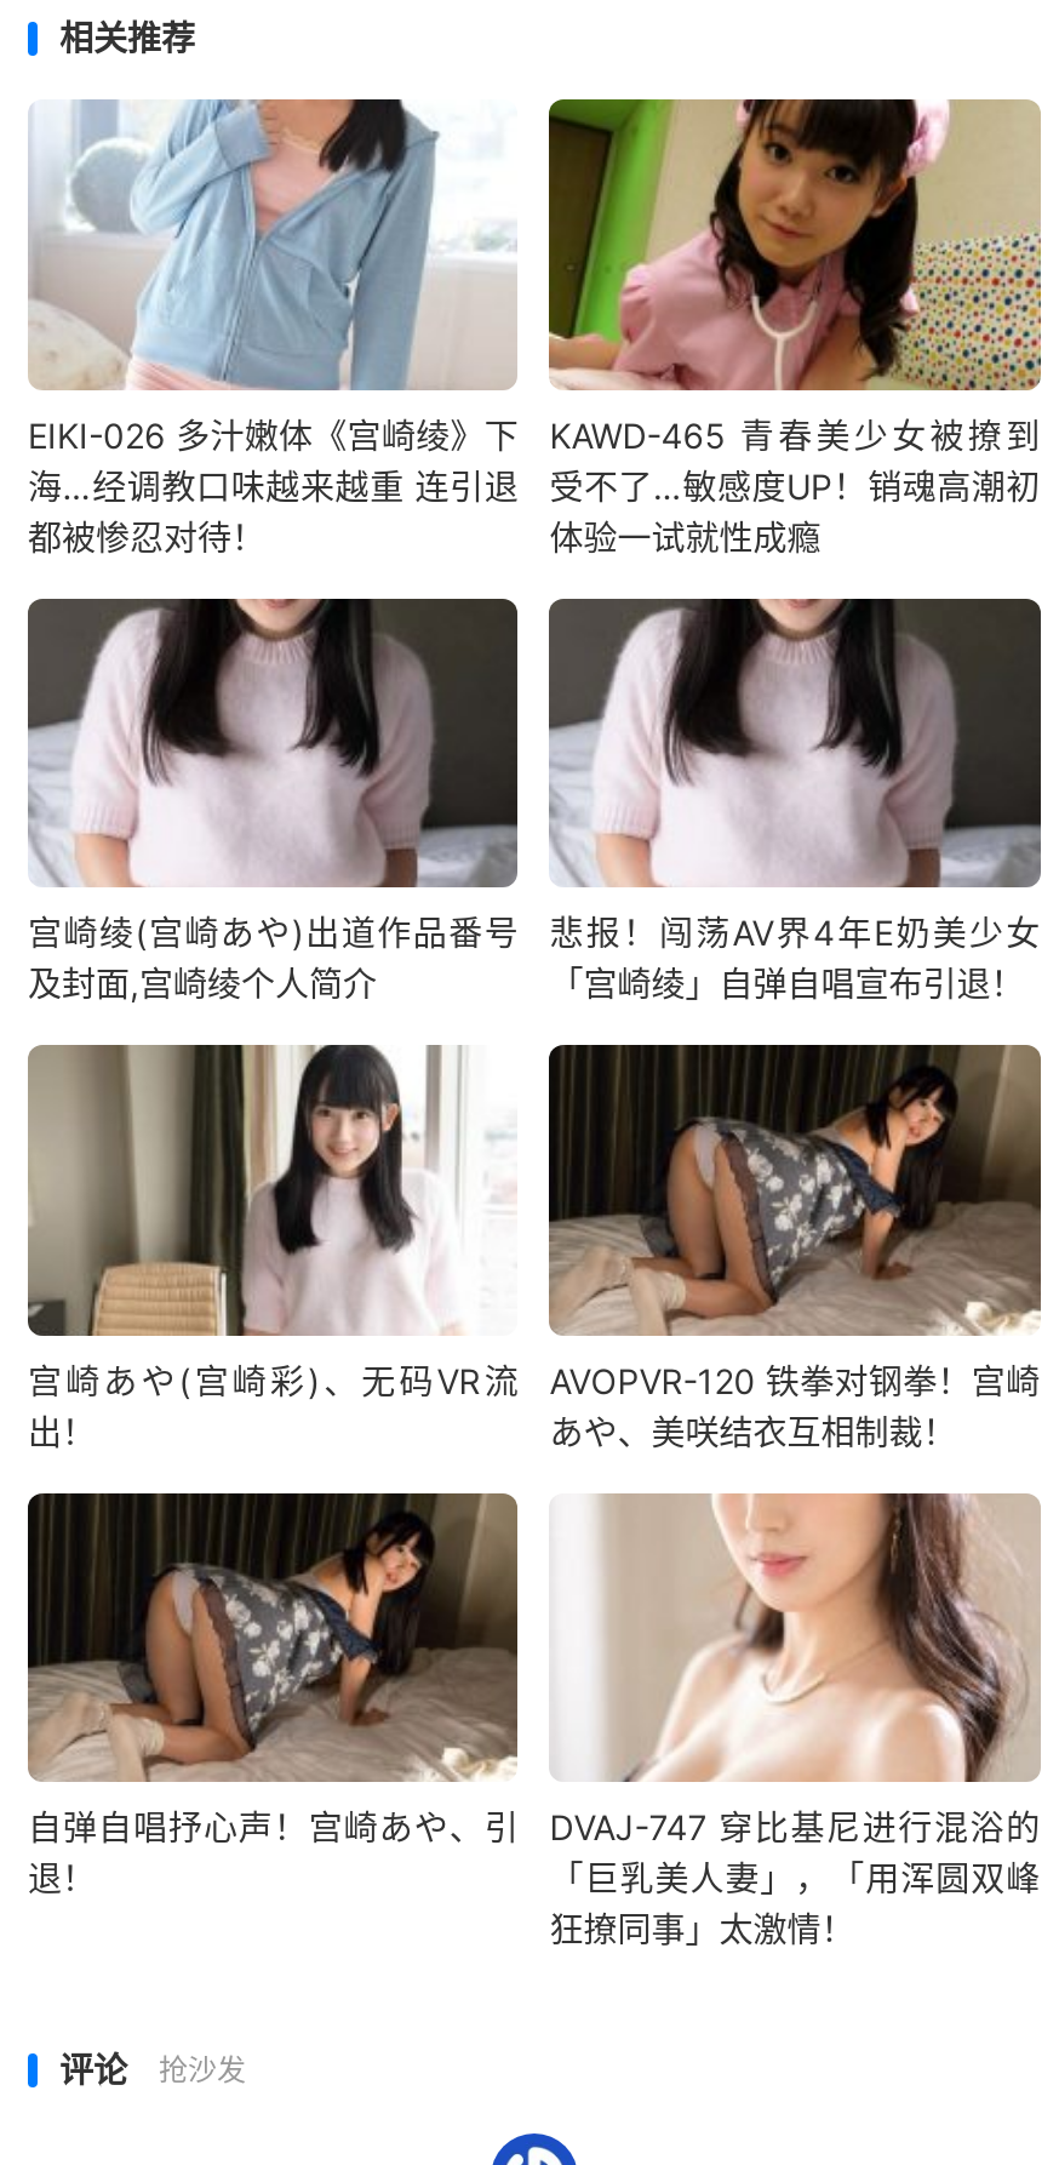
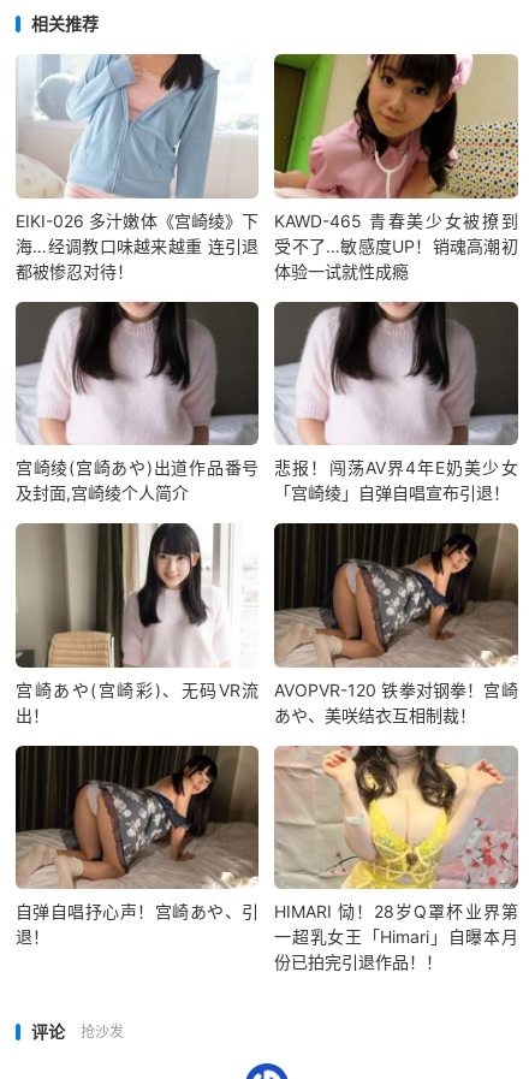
- [image]
- DVAJ-747 穿比基尼进行混浴的
- 「巨乳美人妻」，「用浑圆双峰
- 狂撩同事」太激情！
+ [image]
+ HIMARI 恸！28岁Q罩杯业界第
+ 一超乳女王「Himari」自曝本月
+ 份已拍完引退作品！！
